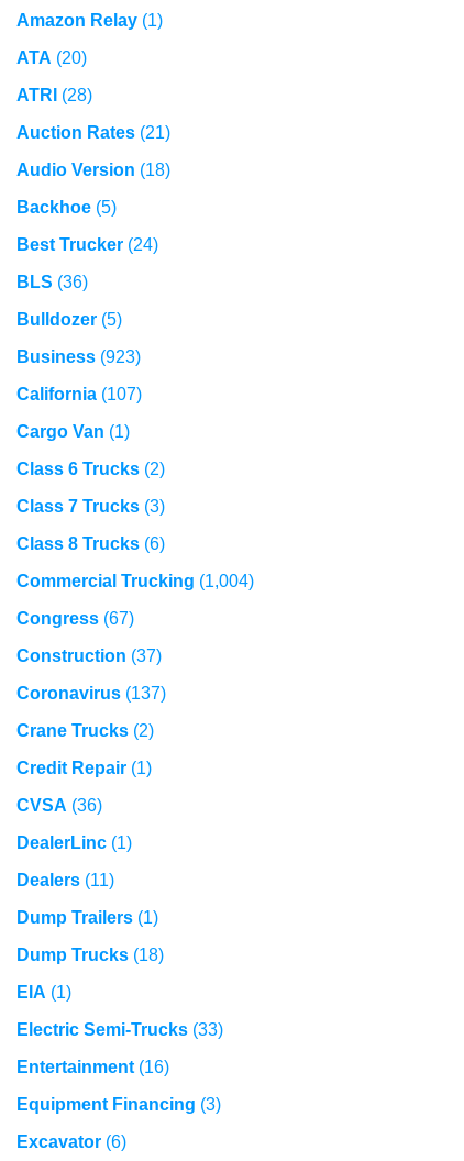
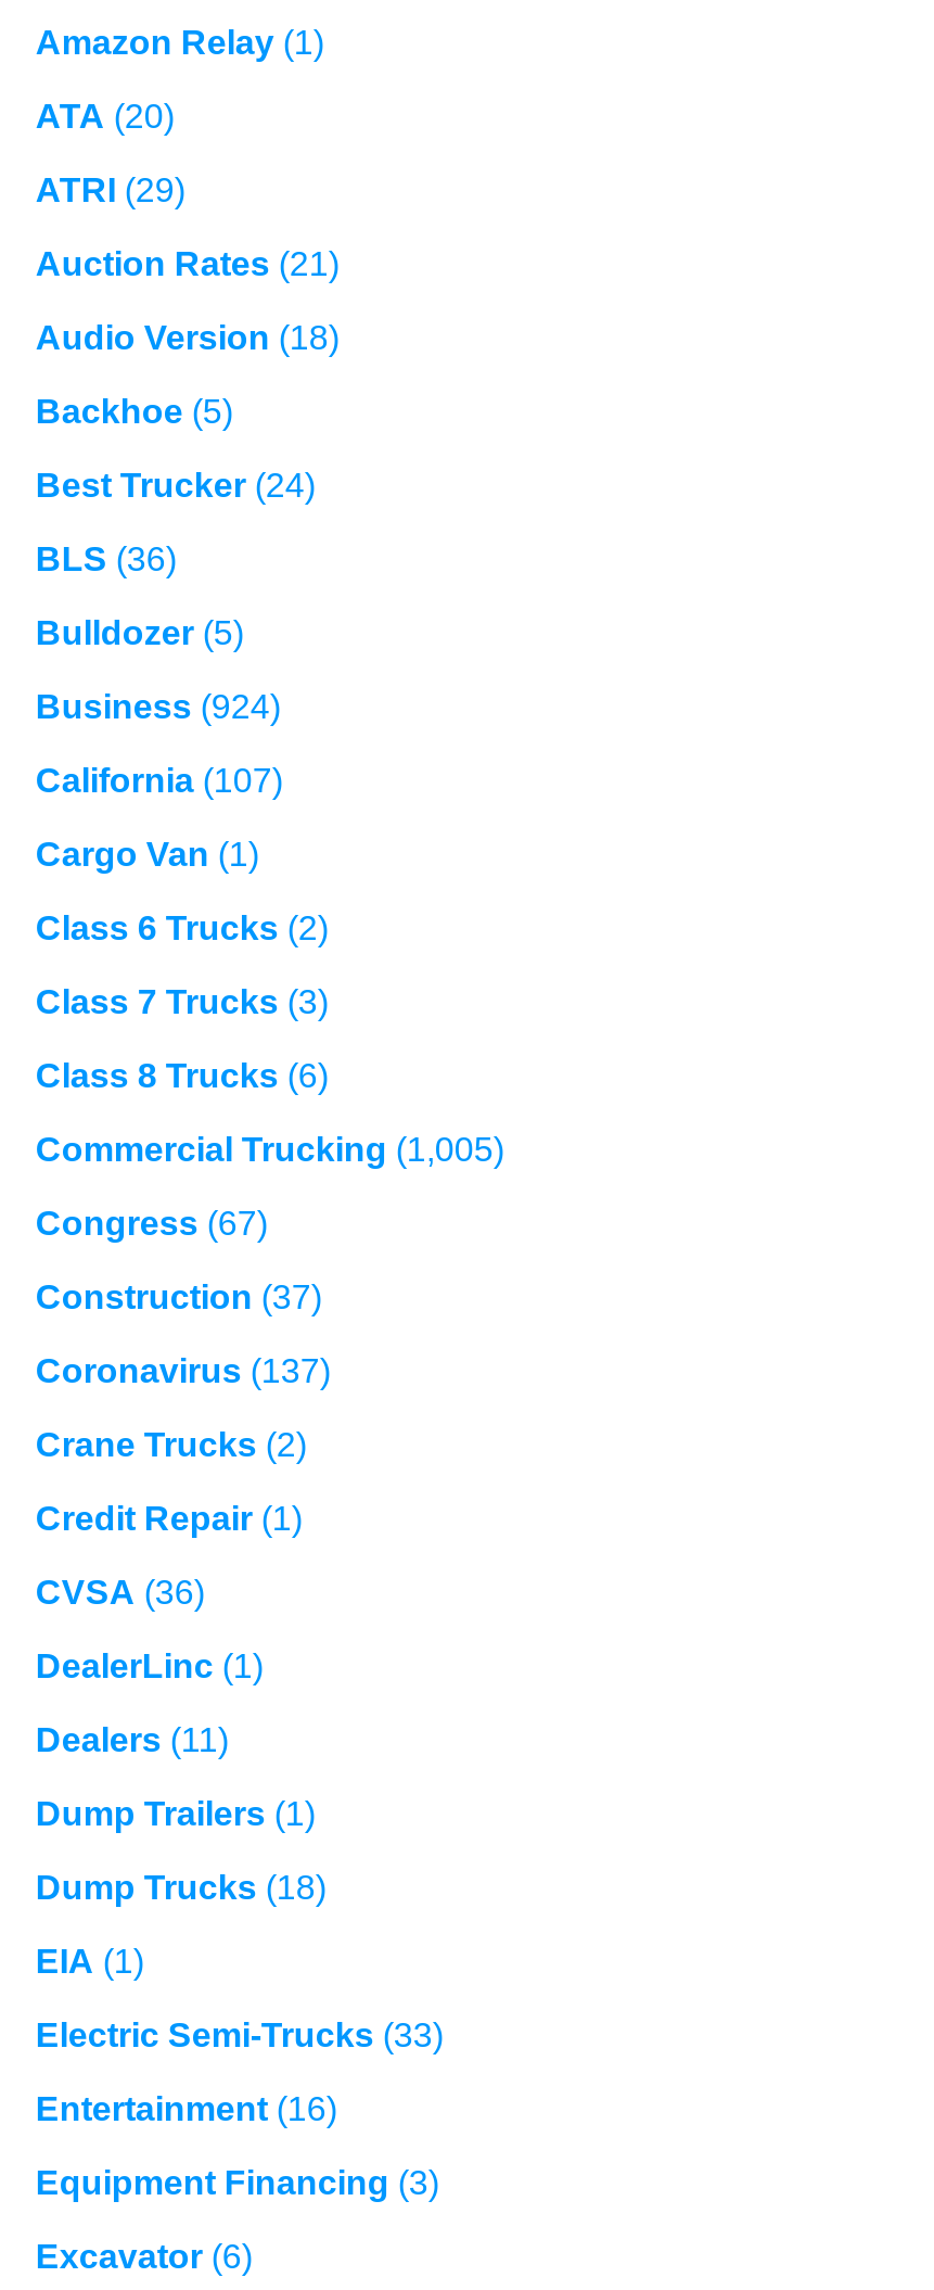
- ATRI (28)
+ ATRI (29)

- Business (923)
+ Business (924)

- Commercial Trucking (1,004)
+ Commercial Trucking (1,005)
